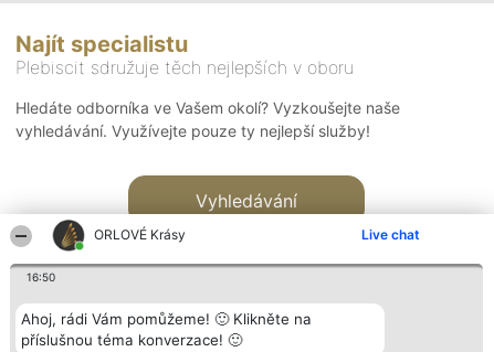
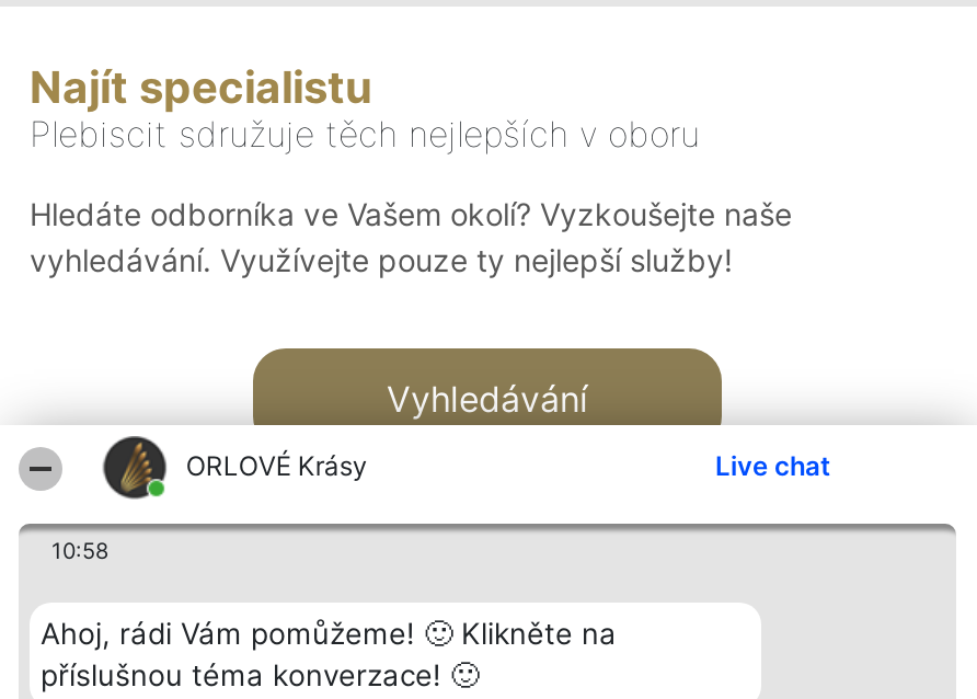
- 16:50
+ 10:58
